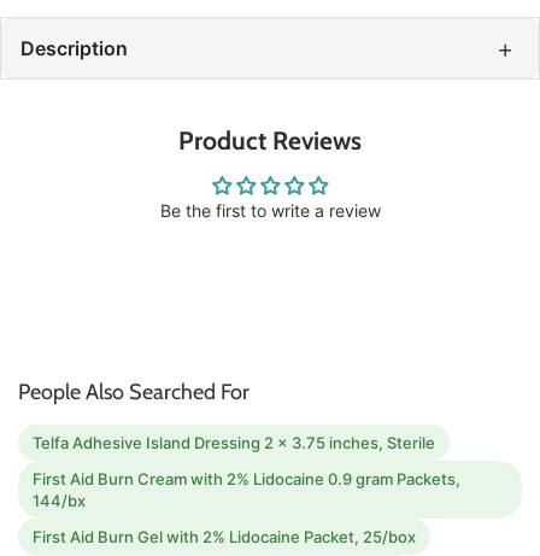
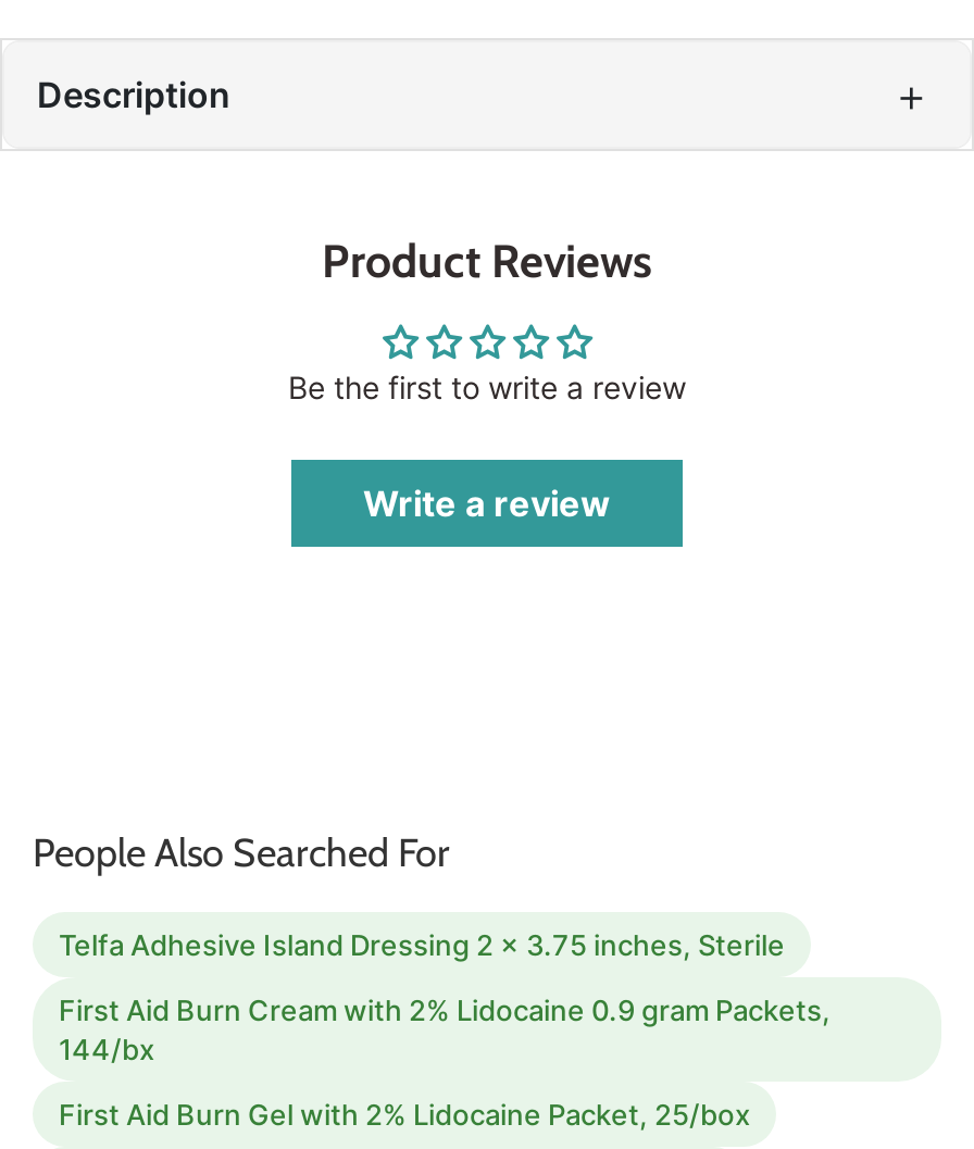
+ Write a review
